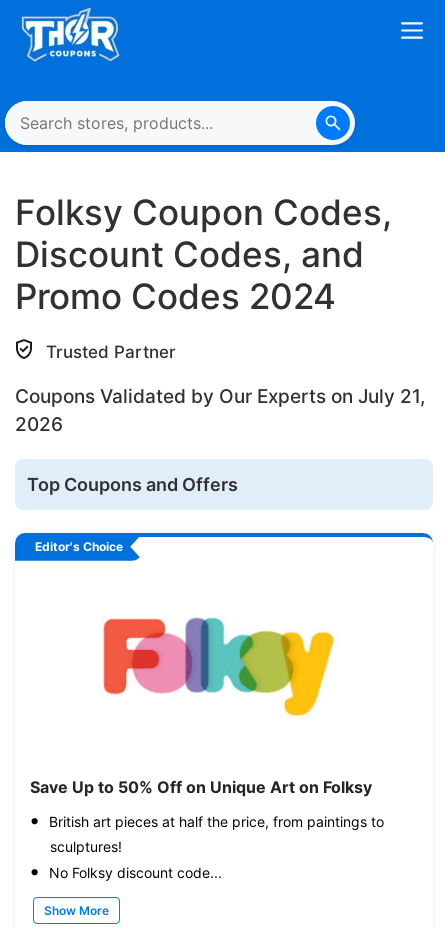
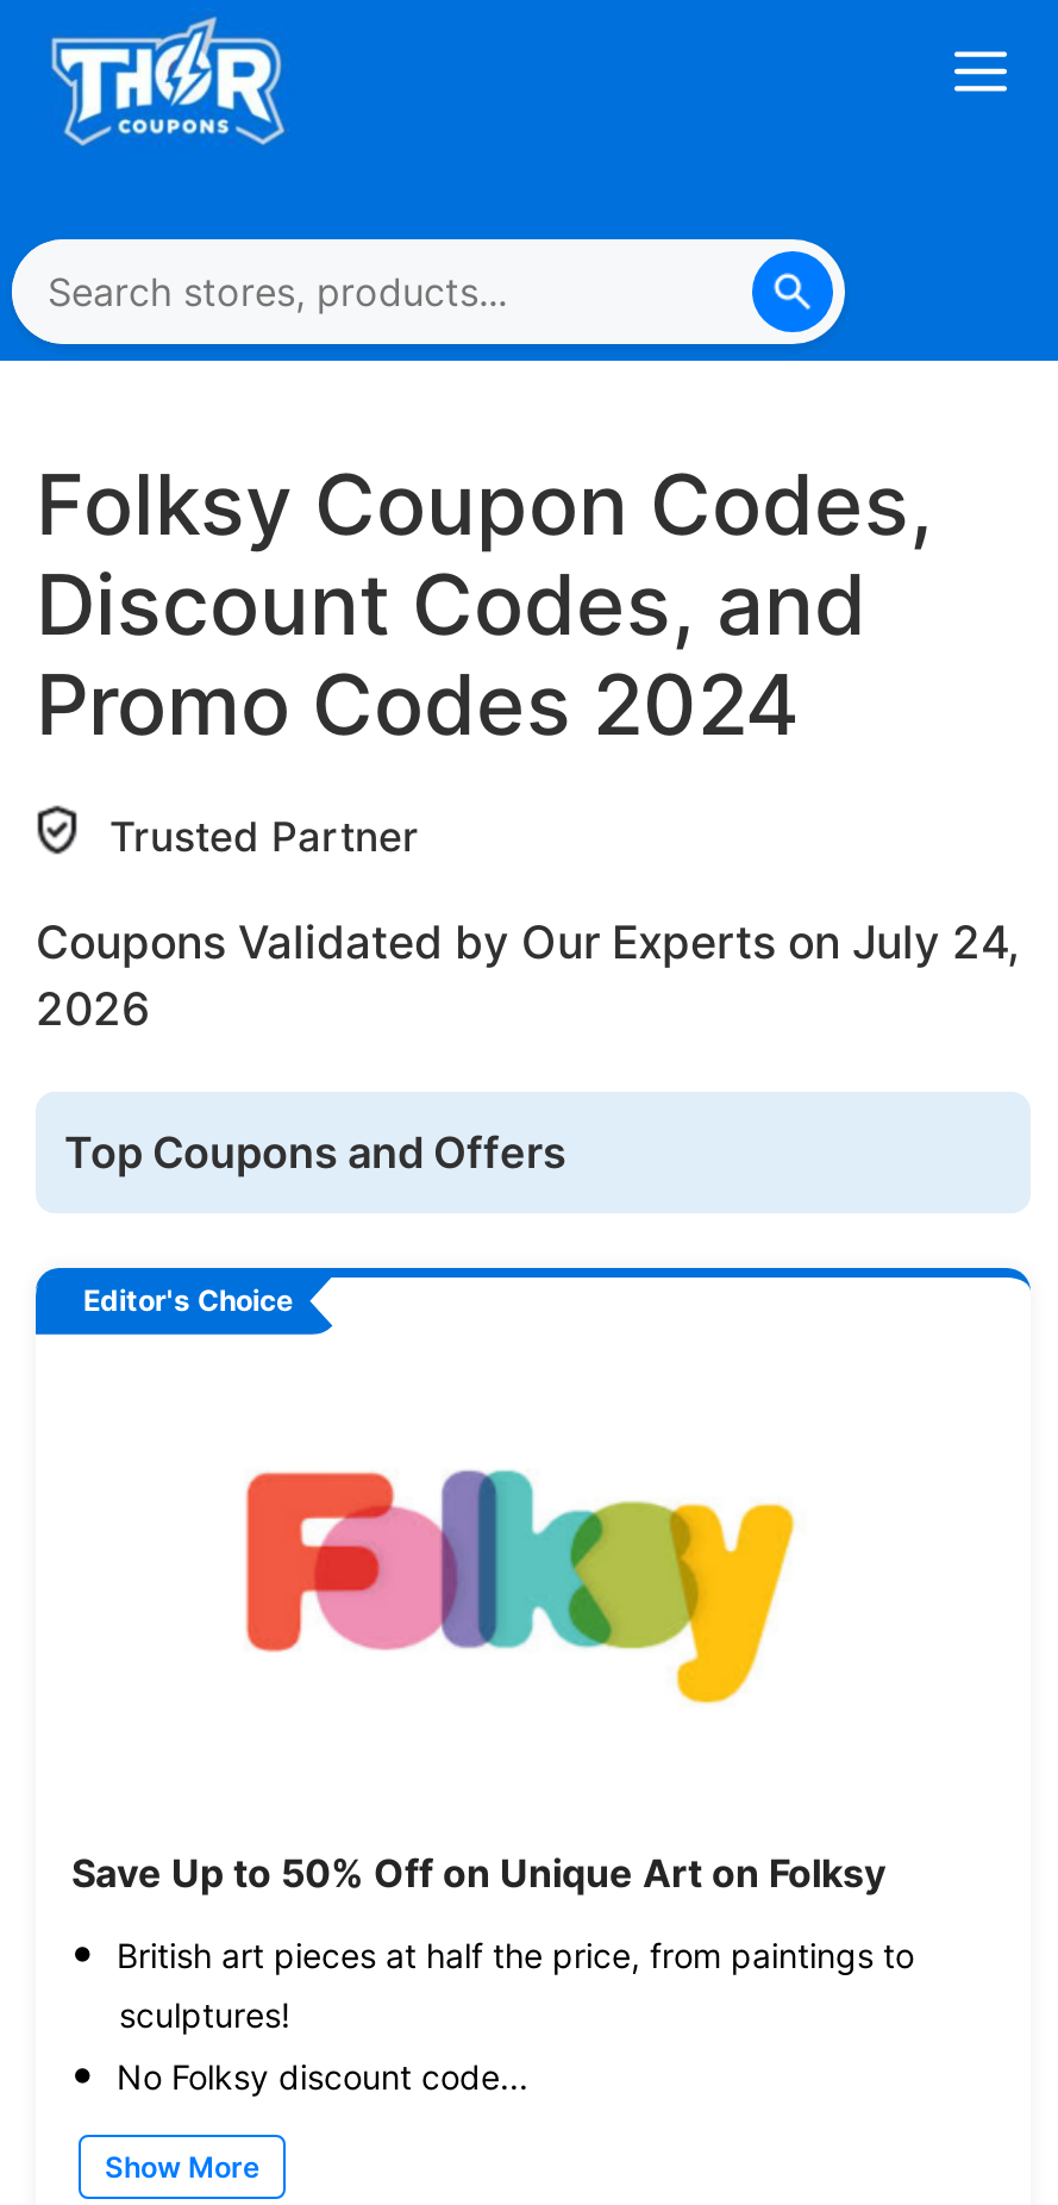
- Coupons Validated by Our Experts on July 21,
+ Coupons Validated by Our Experts on July 24,
